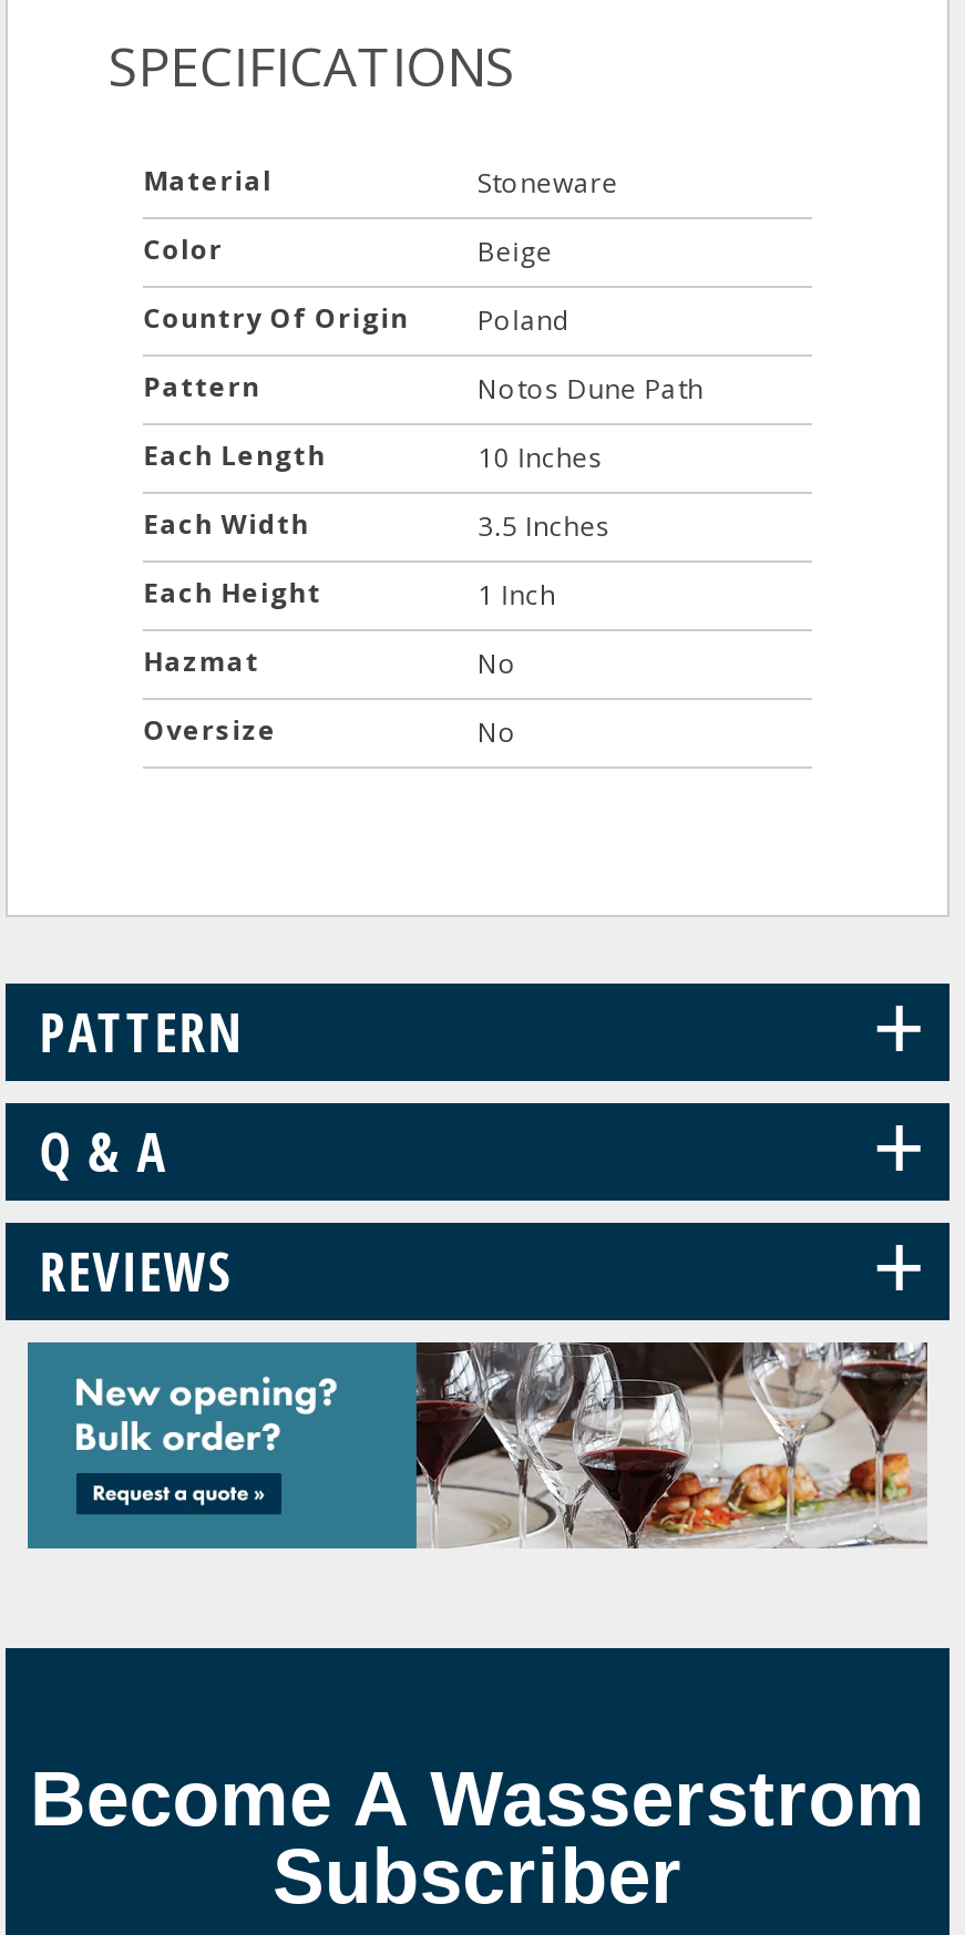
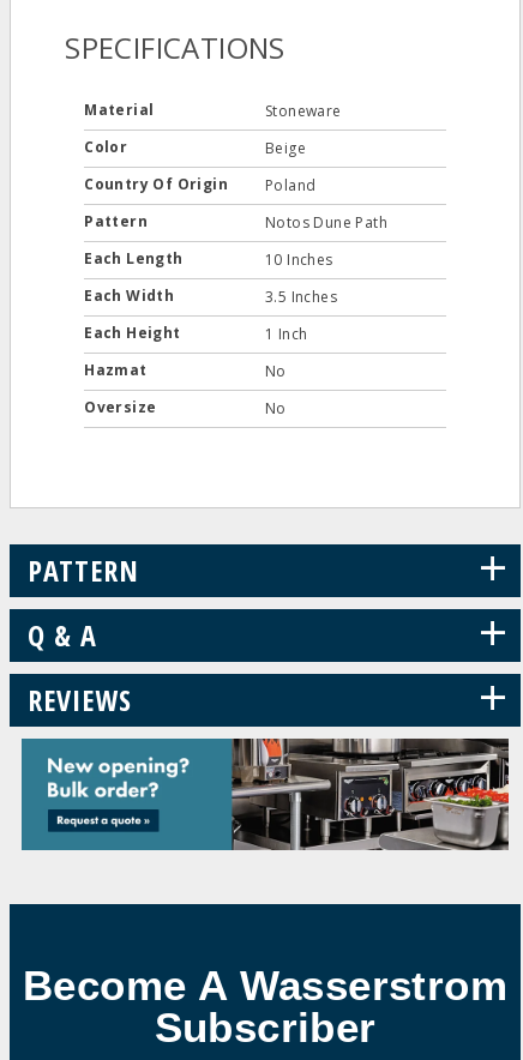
- [image]
+ [image]
